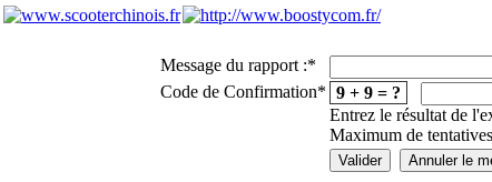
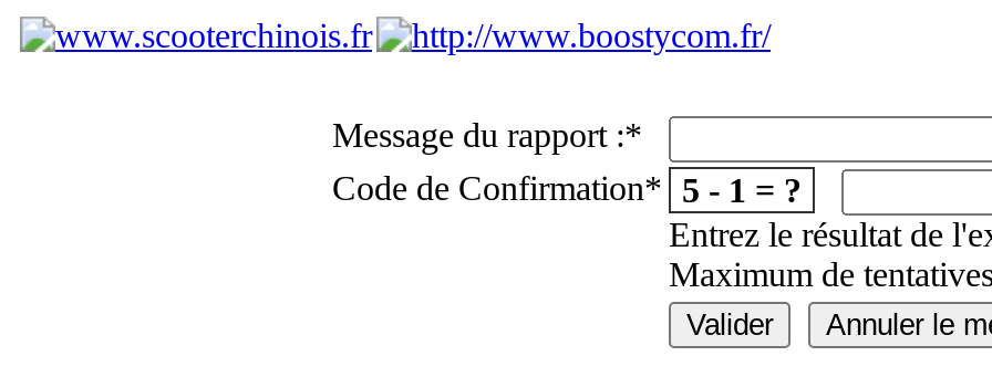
- Code de Confirmation* 9 + 9 = ?
+ Code de Confirmation* 5 - 1 = ?
